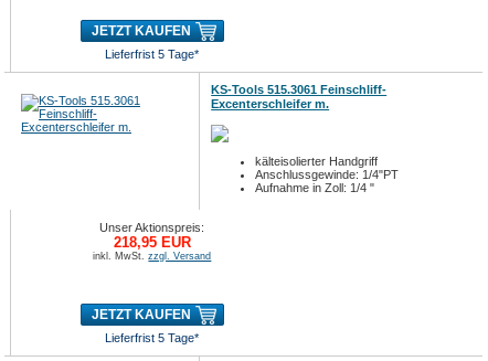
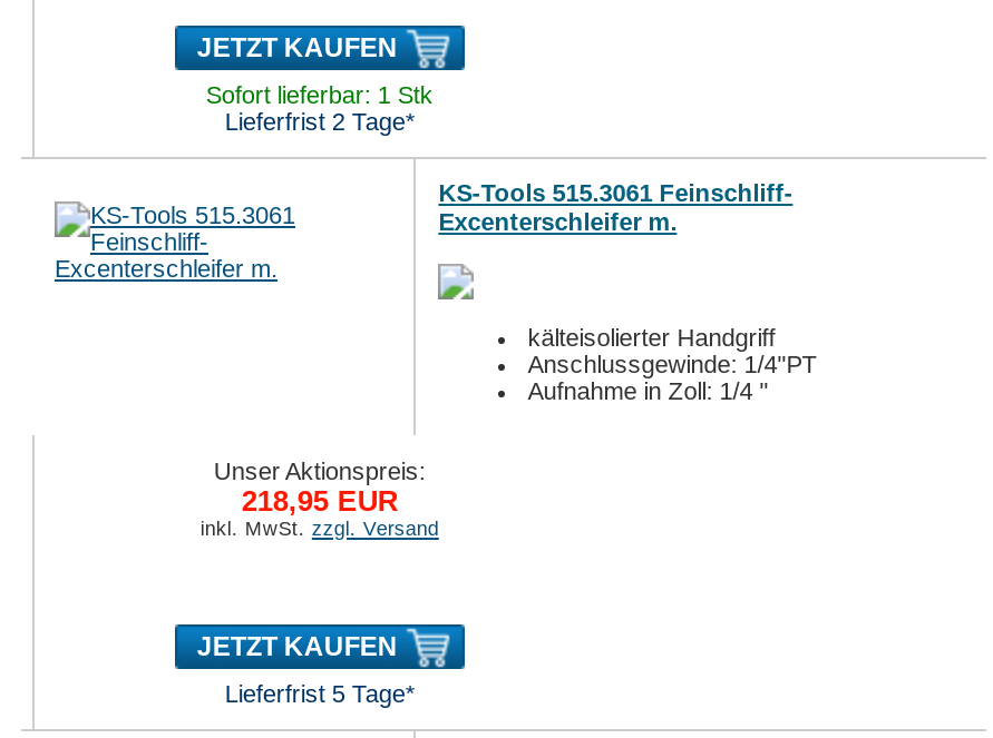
- Lieferfrist 5 Tage*
+ Sofort lieferbar: 1 Stk
+ Lieferfrist 2 Tage*
